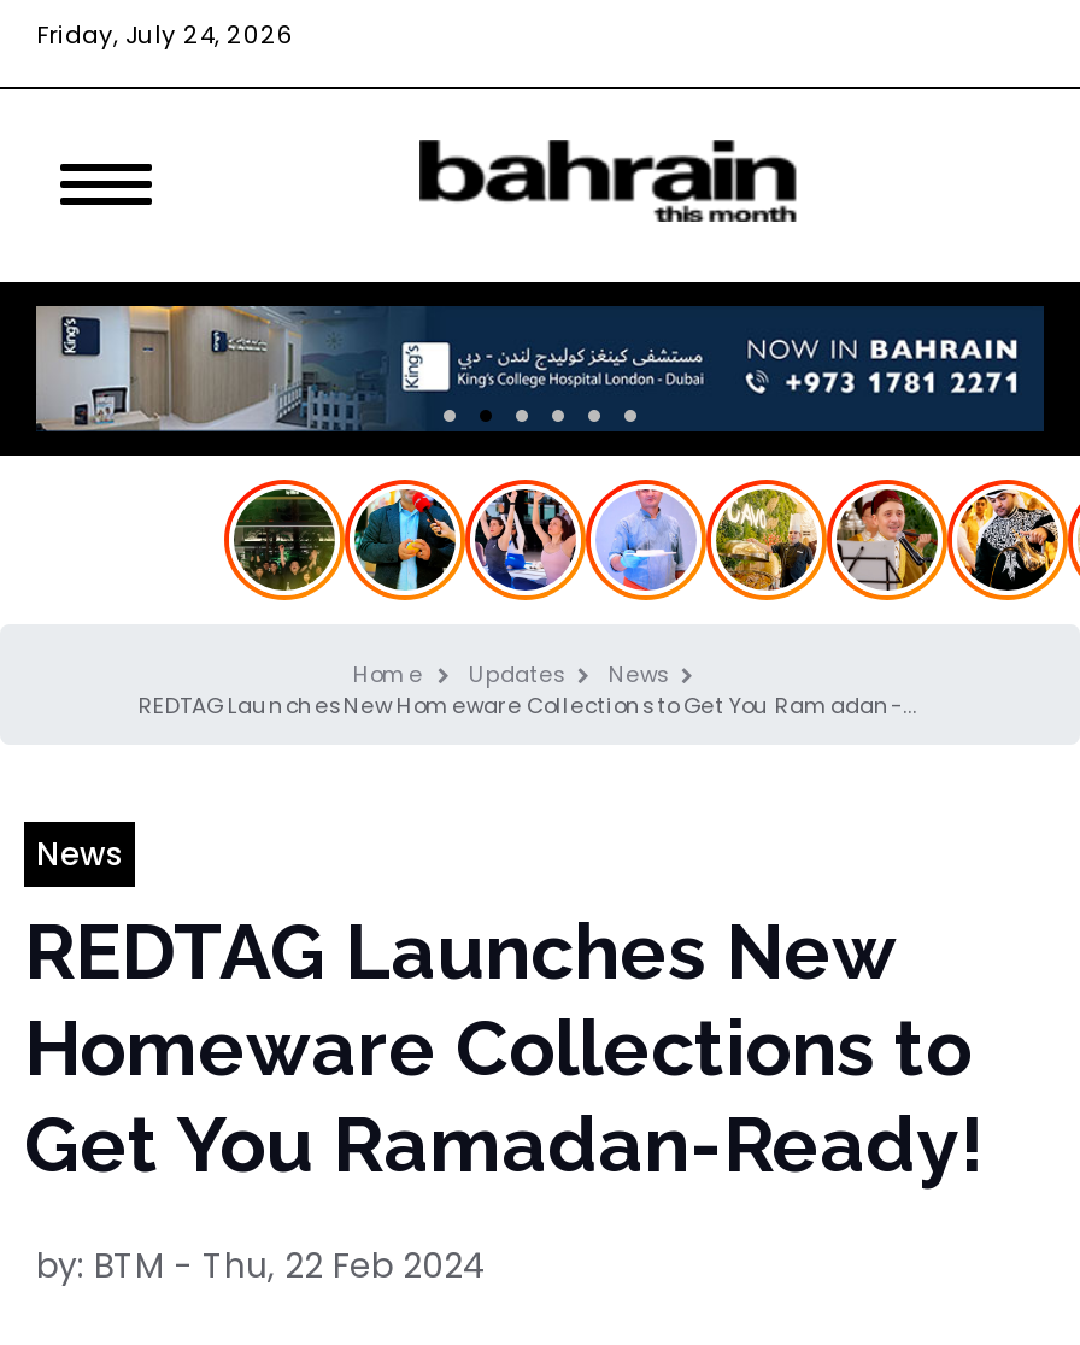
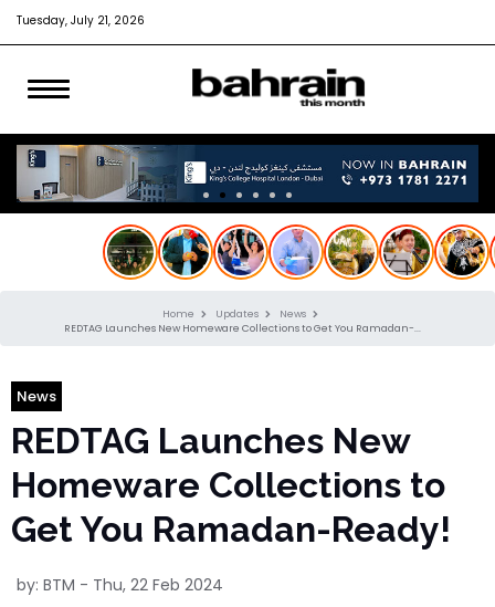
- Friday, July 24, 2026
+ Tuesday, July 21, 2026
